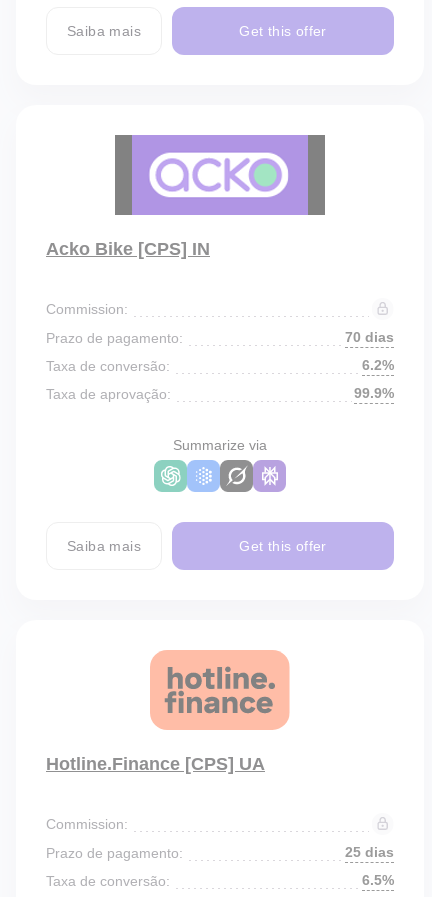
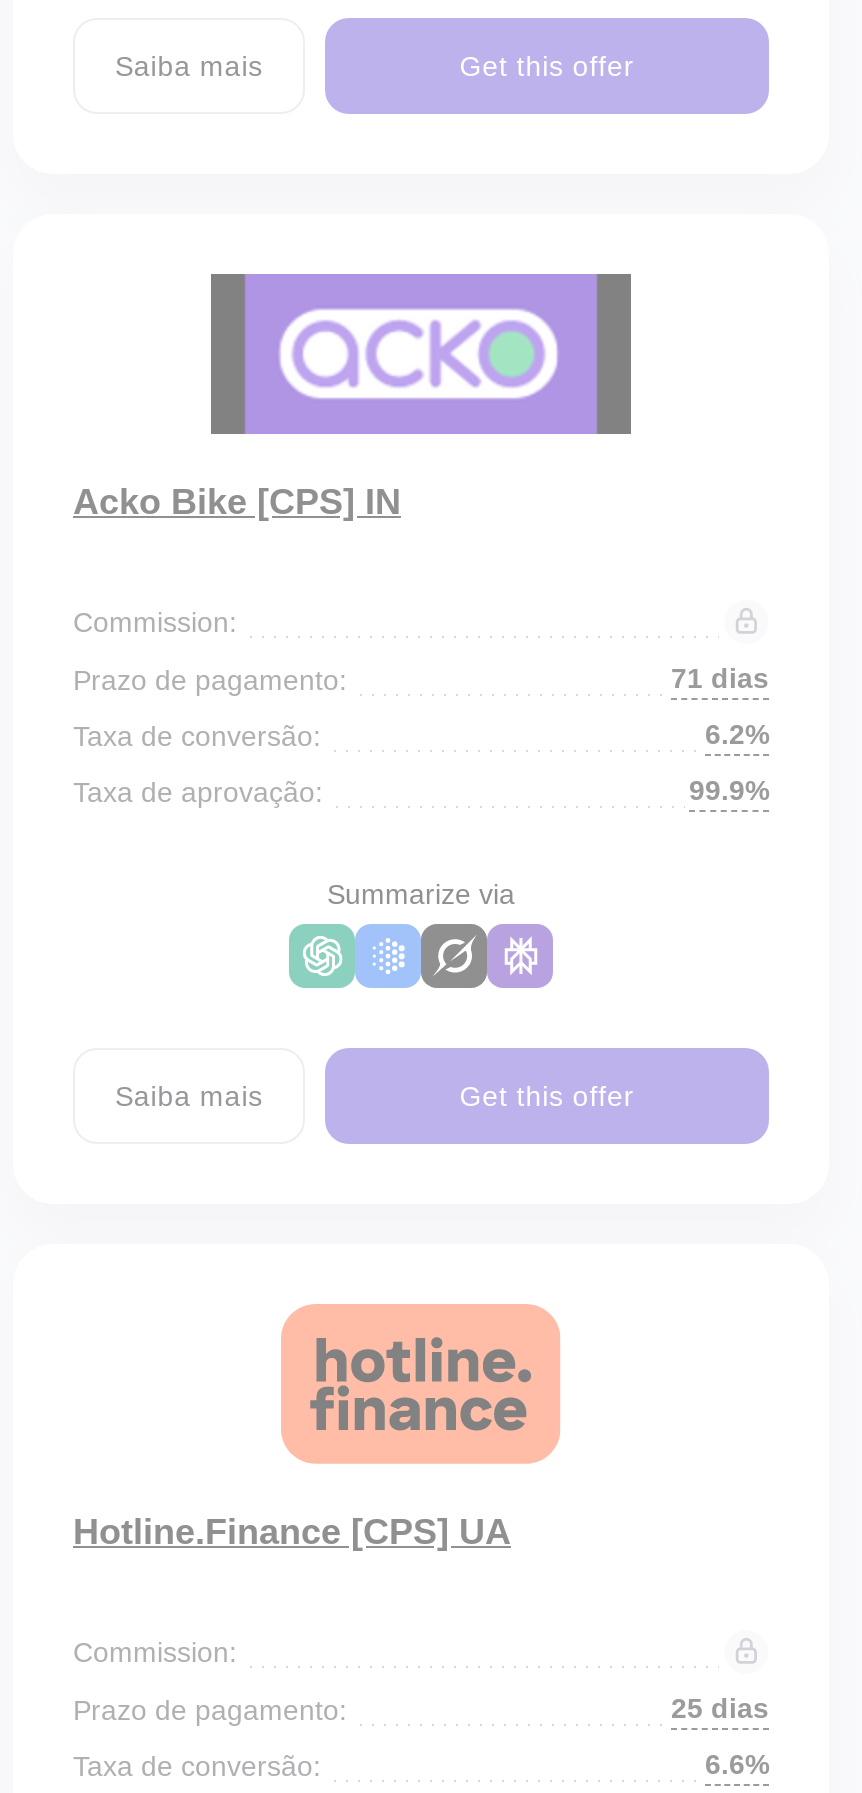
- 70 dias
+ 71 dias

- 6.5%
+ 6.6%
